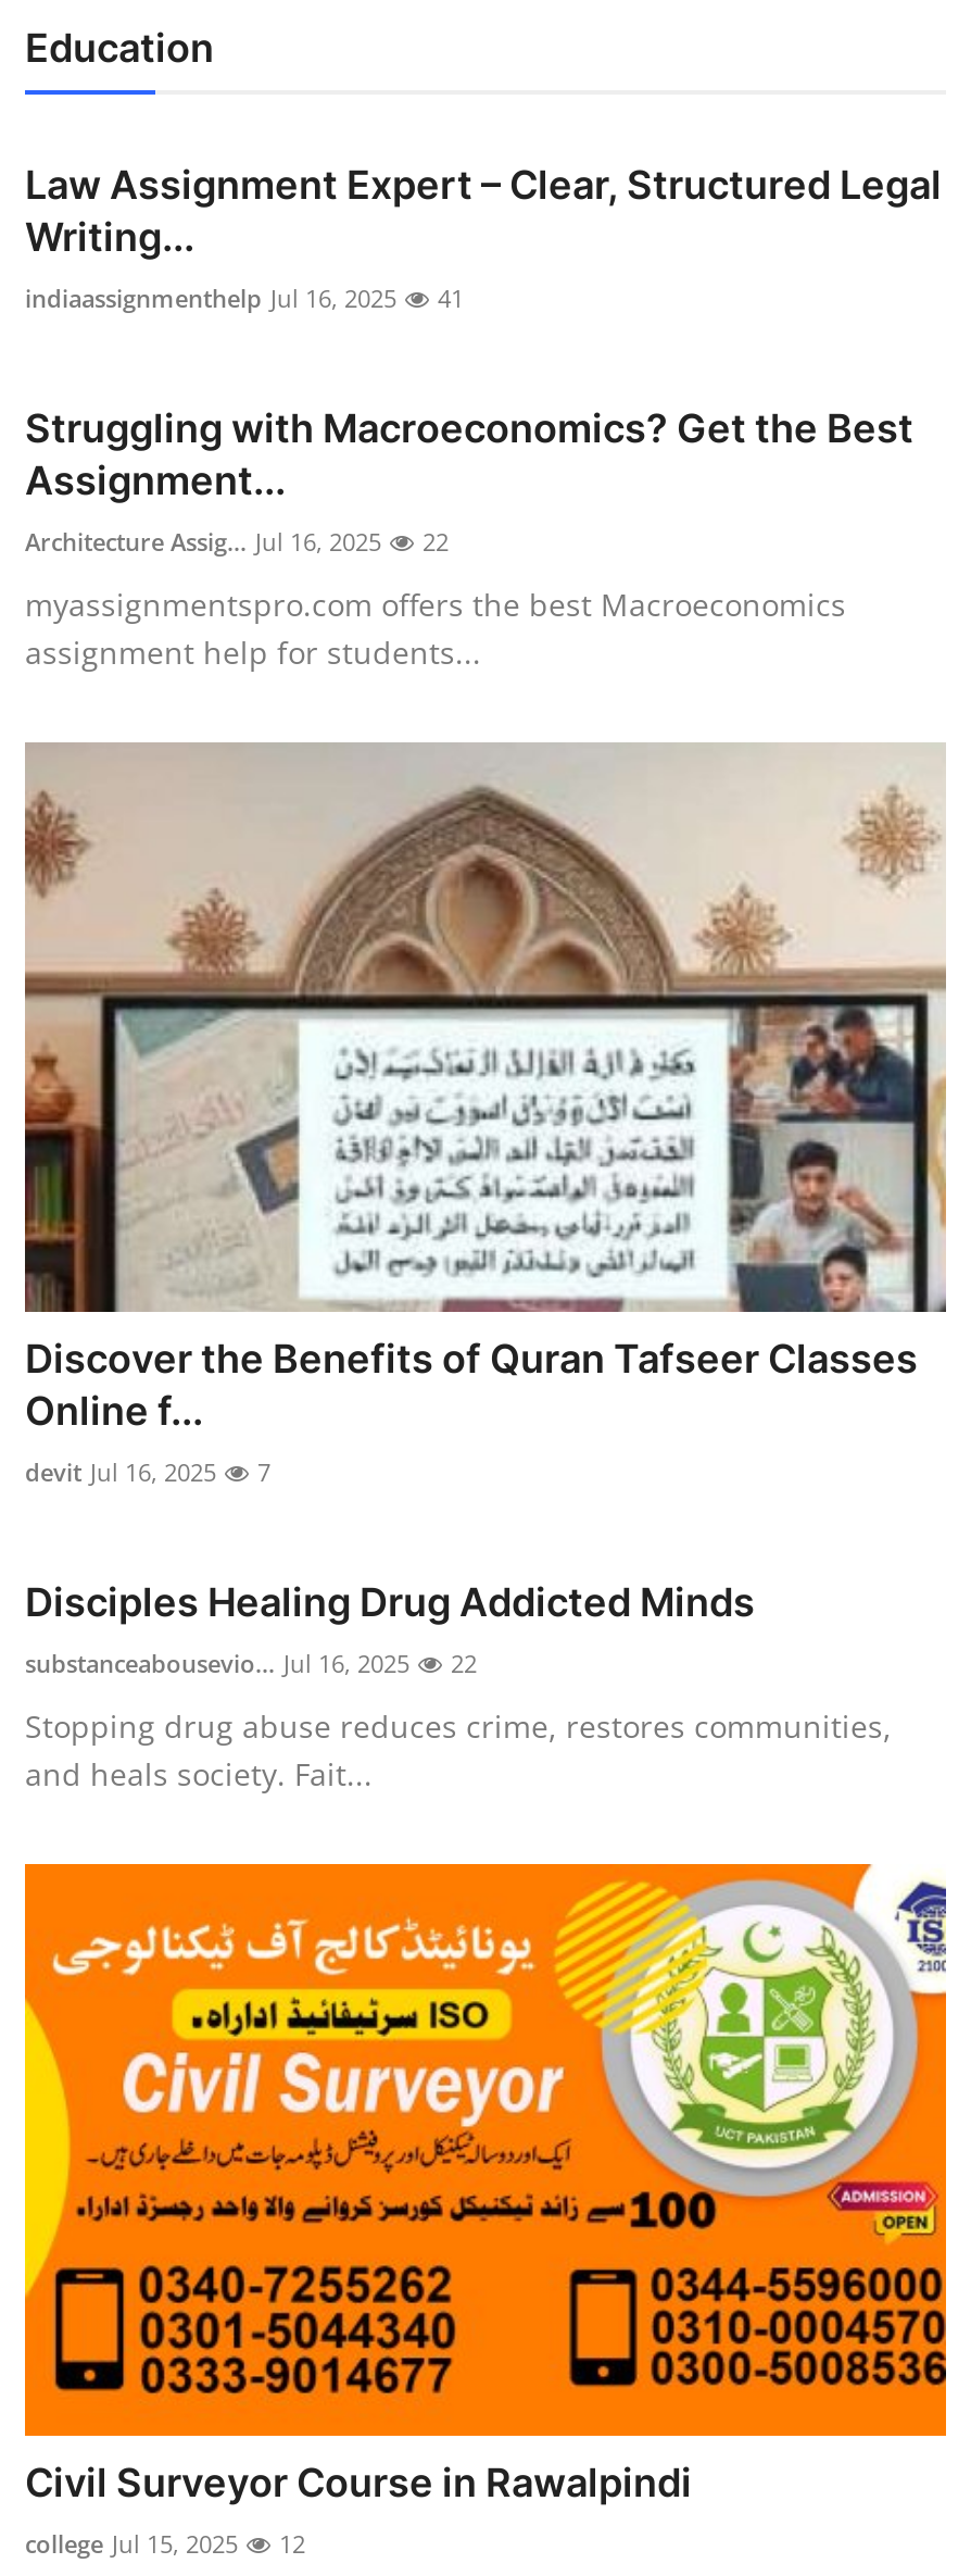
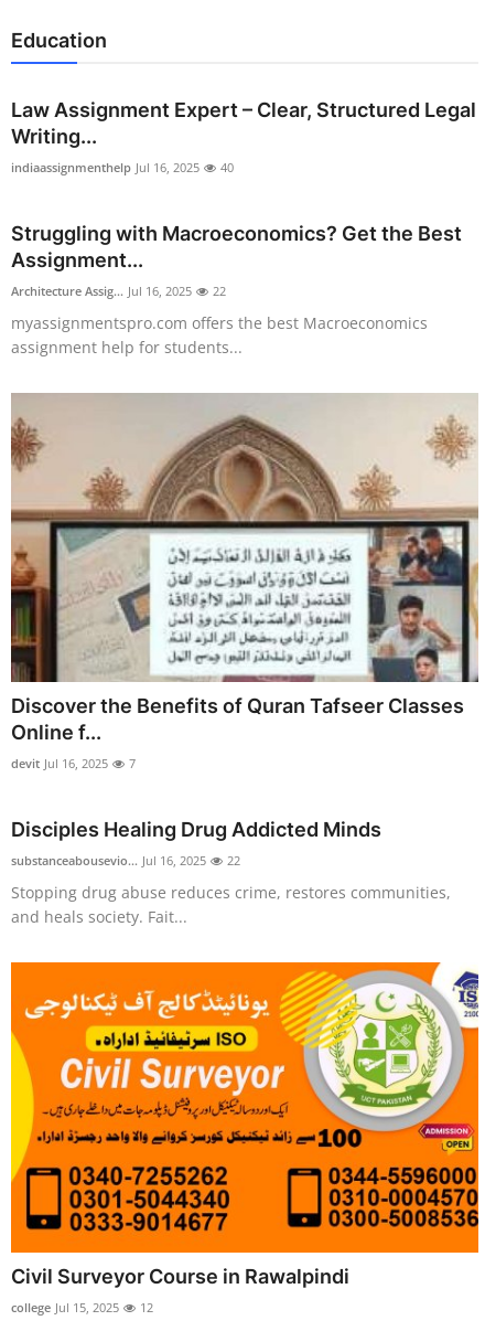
- indiaassignmenthelp Jul 16, 2025 41
+ indiaassignmenthelp Jul 16, 2025 40
